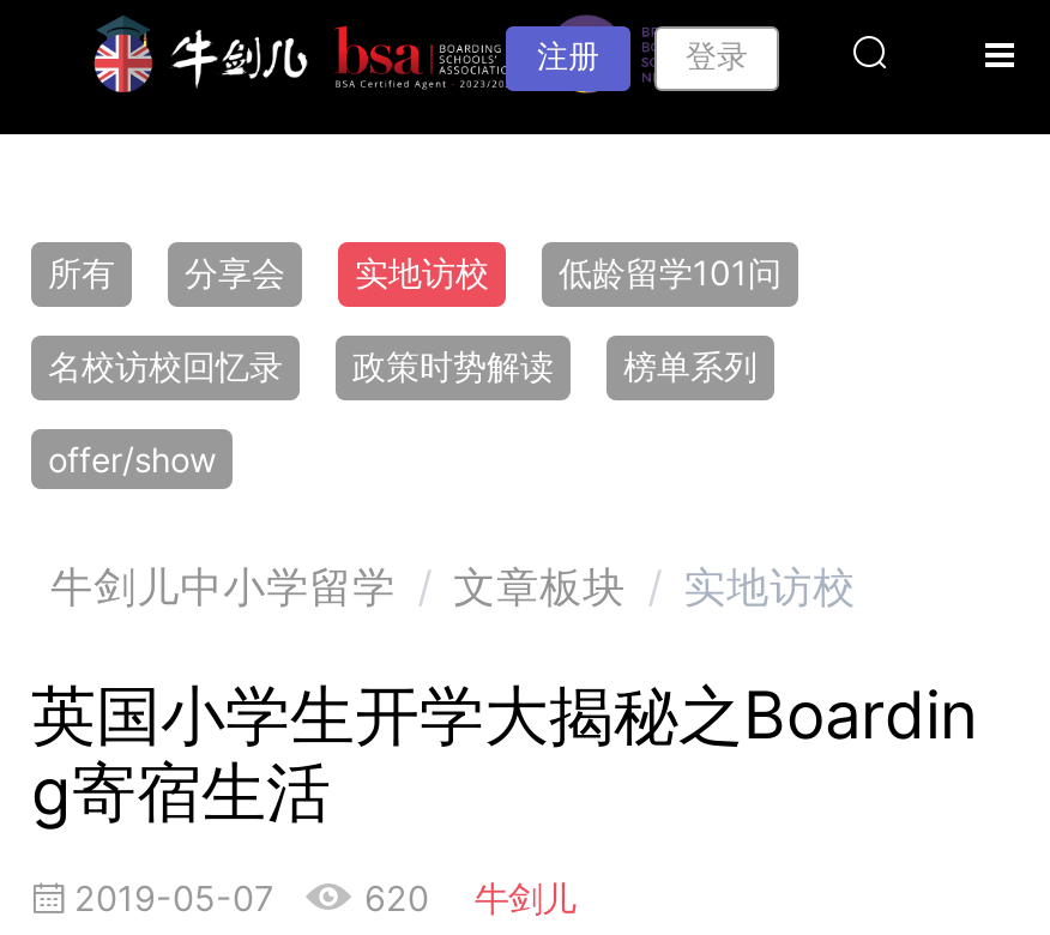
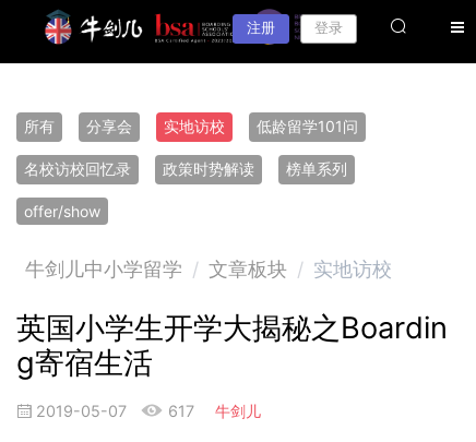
- 620
+ 617
